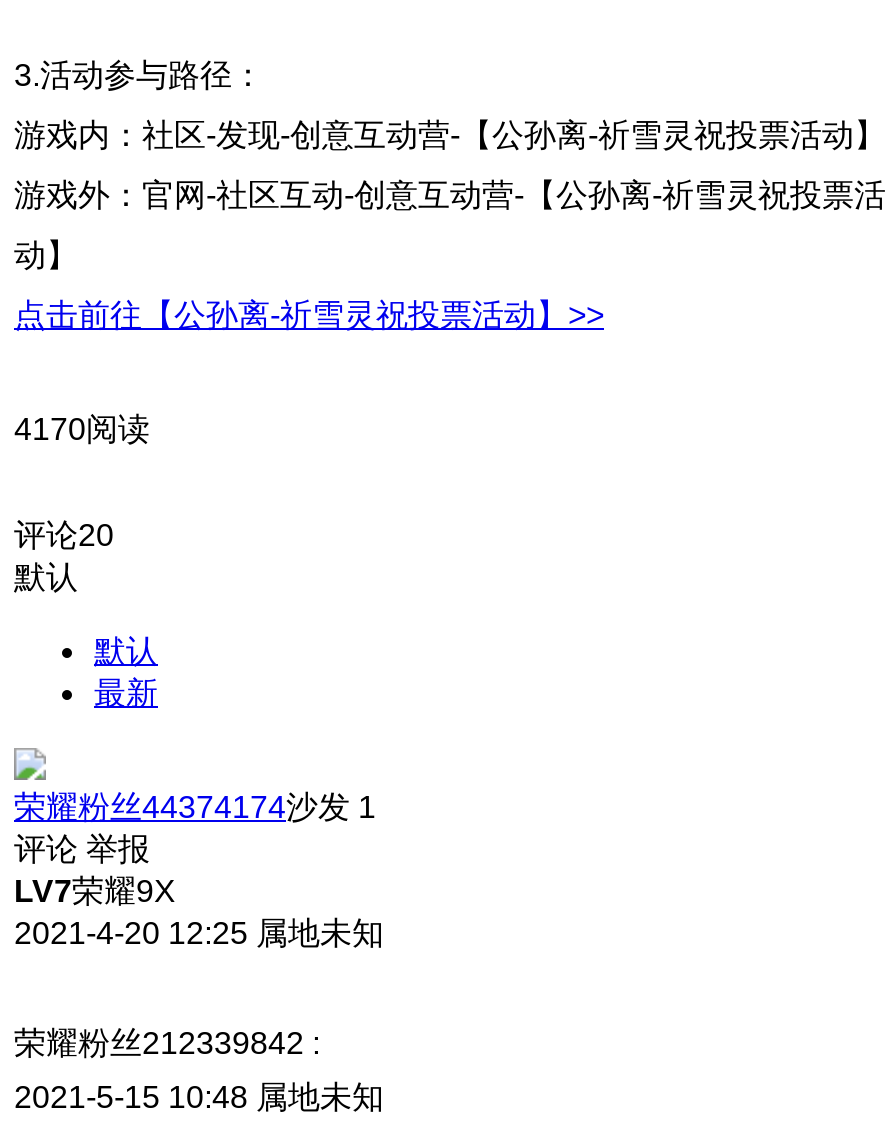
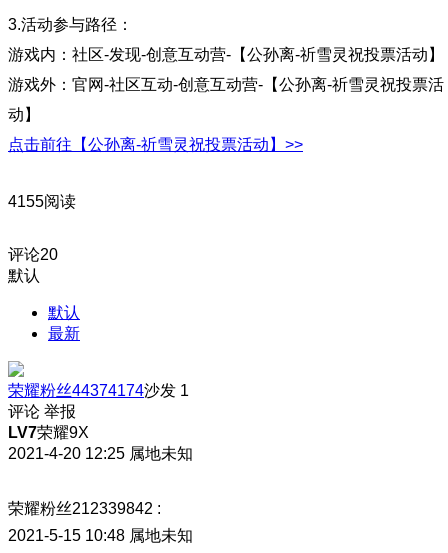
- 4170阅读
+ 4155阅读
